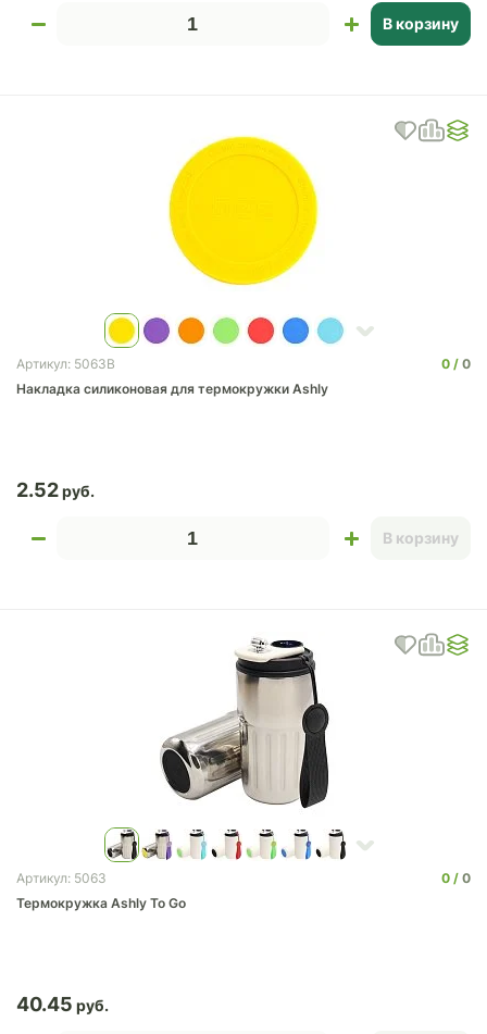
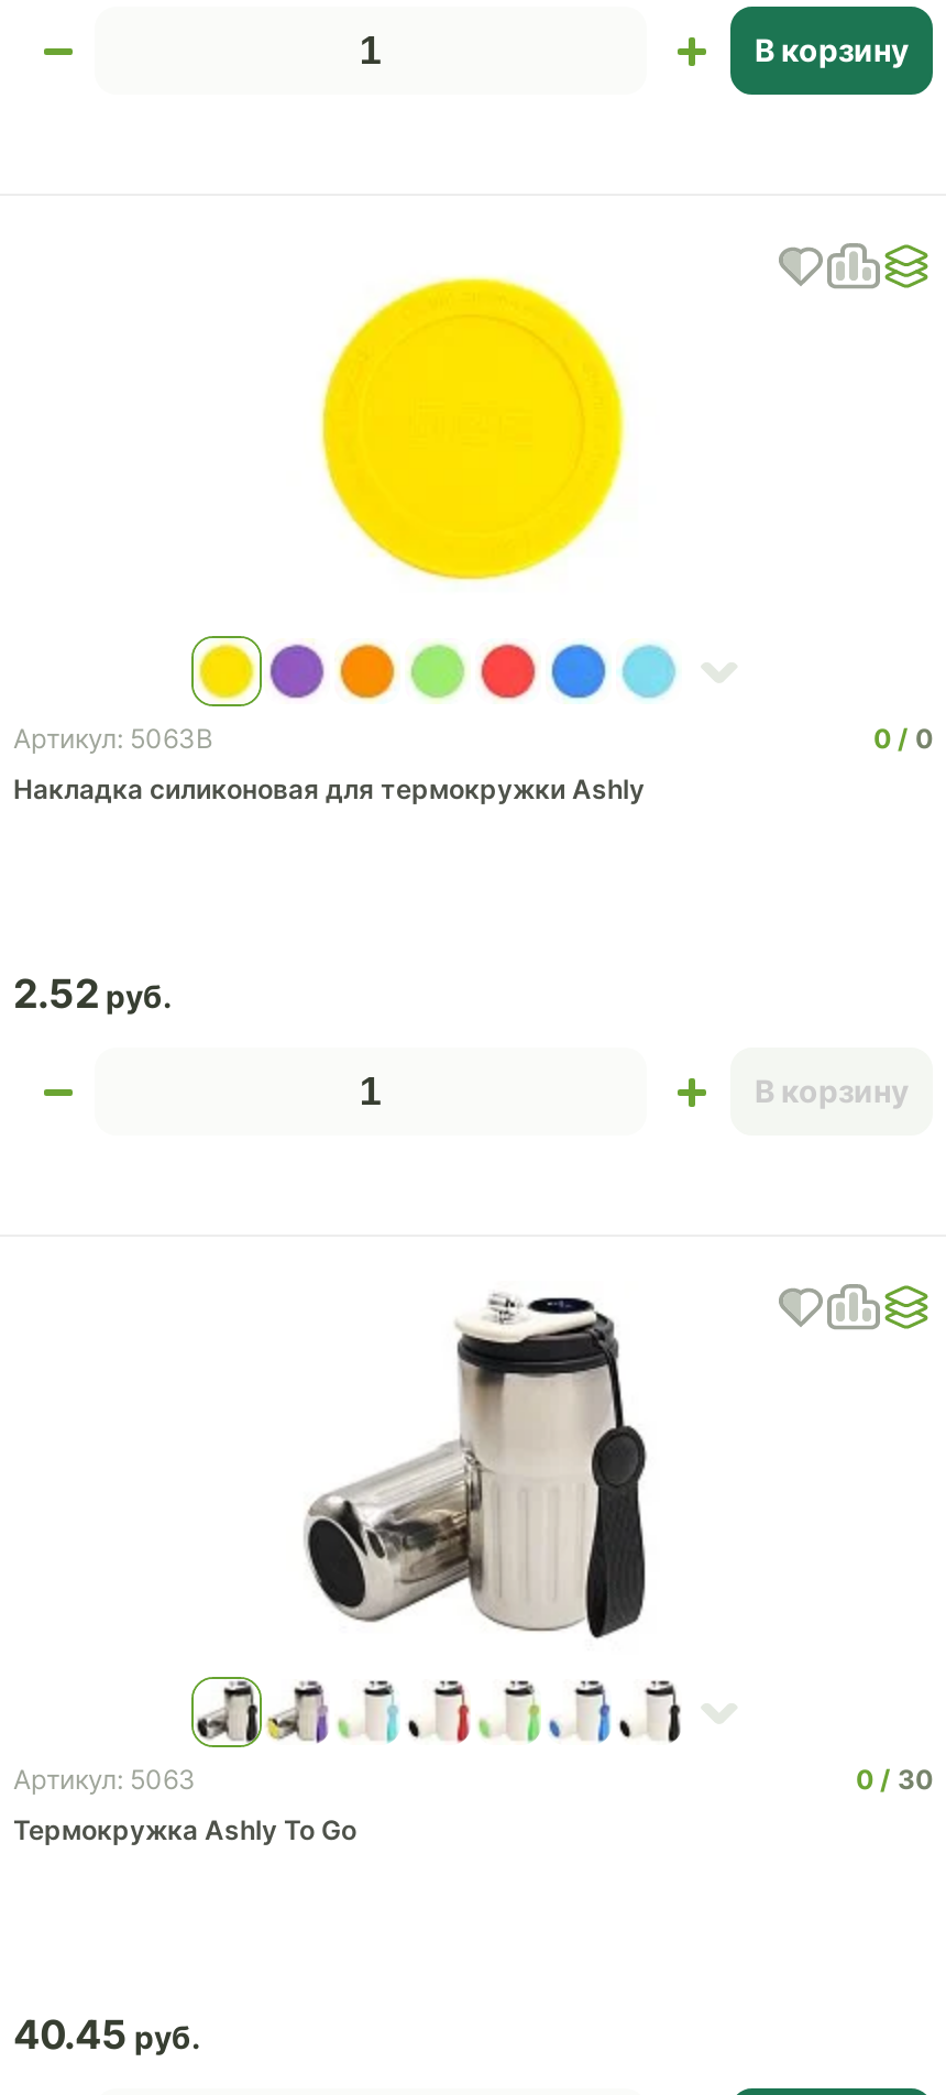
- 0 0
+ 0 30
